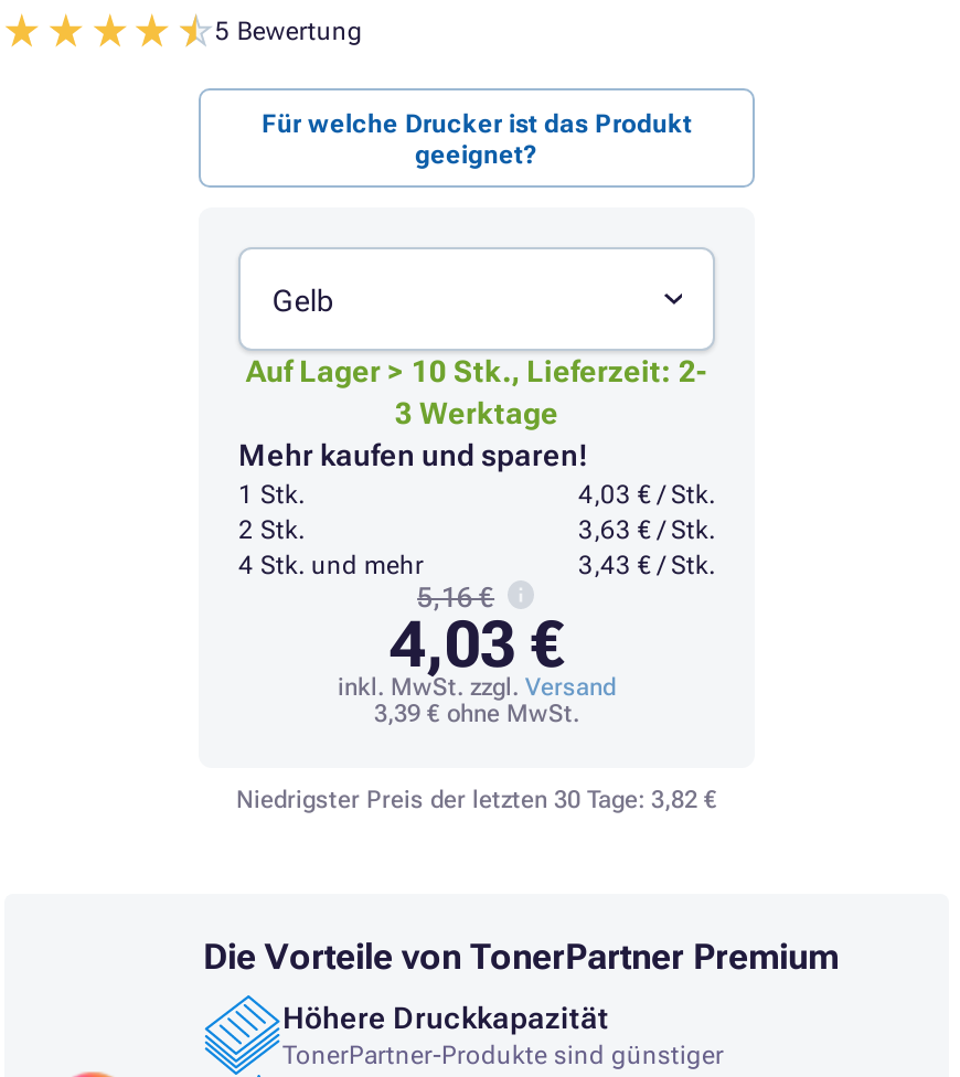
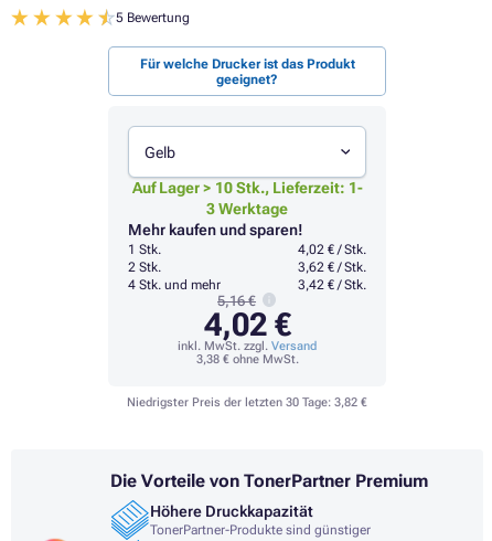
- Auf Lager > 10 Stk., Lieferzeit: 2-
+ Auf Lager > 10 Stk., Lieferzeit: 1-

- 4,03 € / Stk.
+ 4,02 € / Stk.

- 3,63 € / Stk.
+ 3,62 € / Stk.

- 3,43 € / Stk.
+ 3,42 € / Stk.

- 4,03 €
+ 4,02 €

- 3,39 €ohne MwSt.
+ 3,38 €ohne MwSt.
